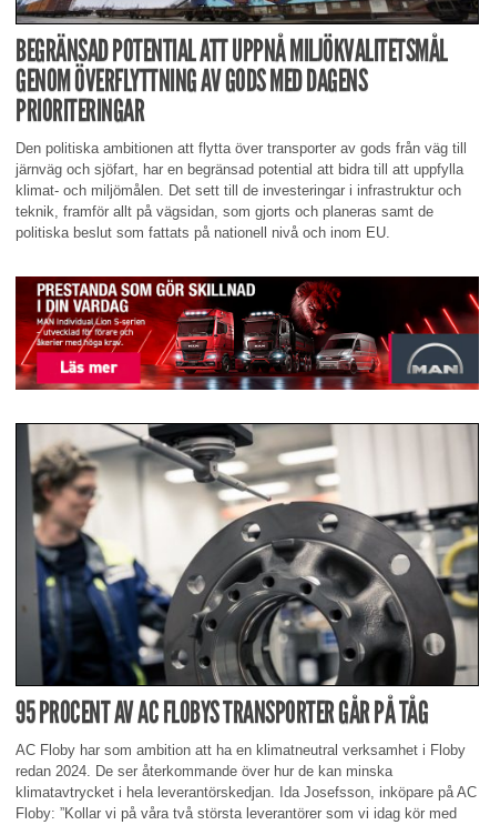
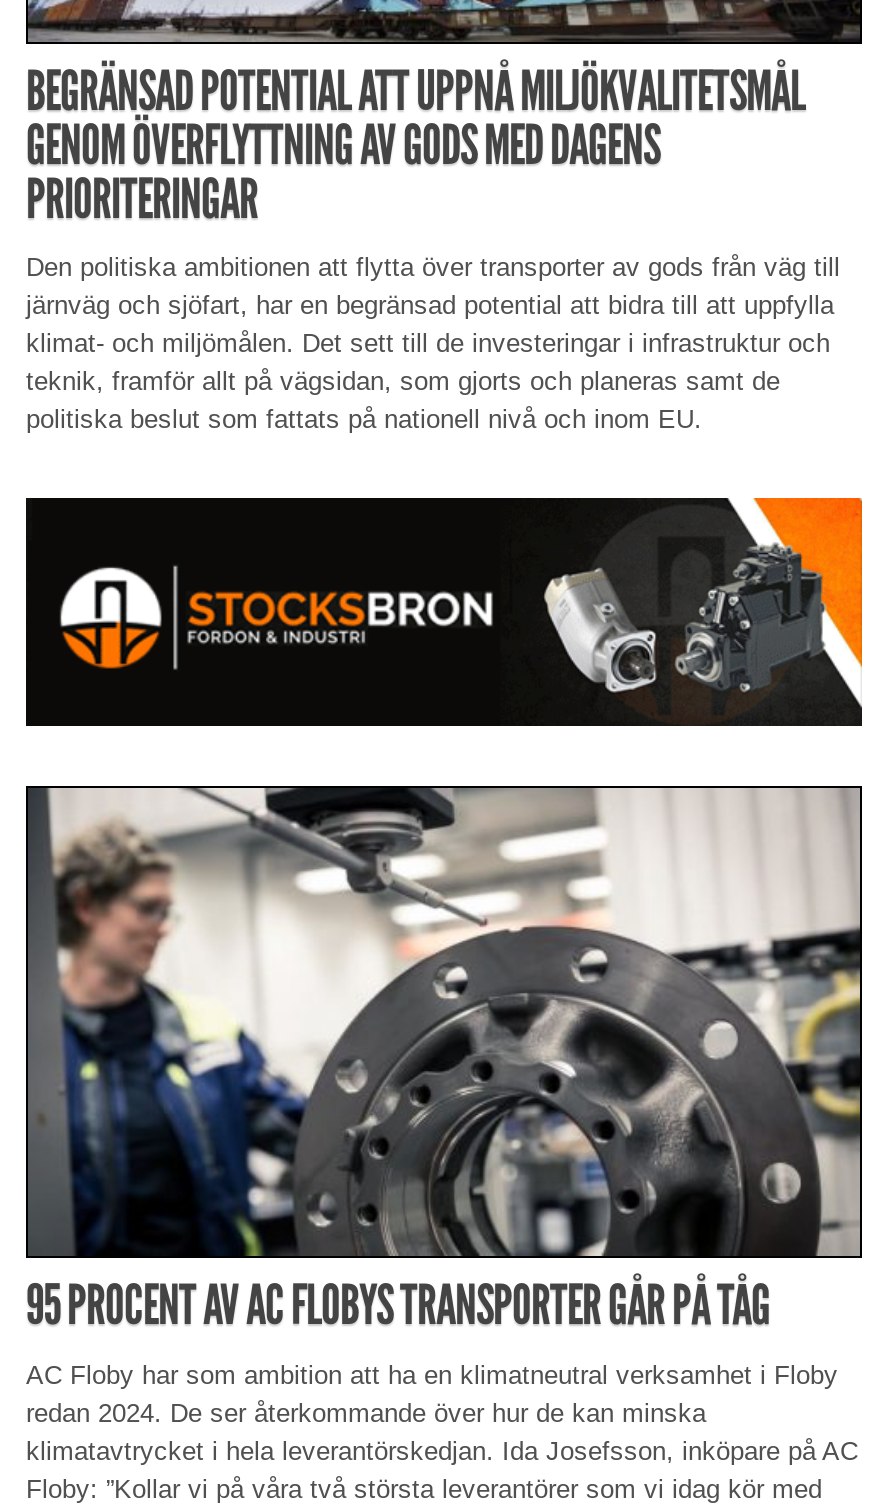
- [image]
+ [image]
